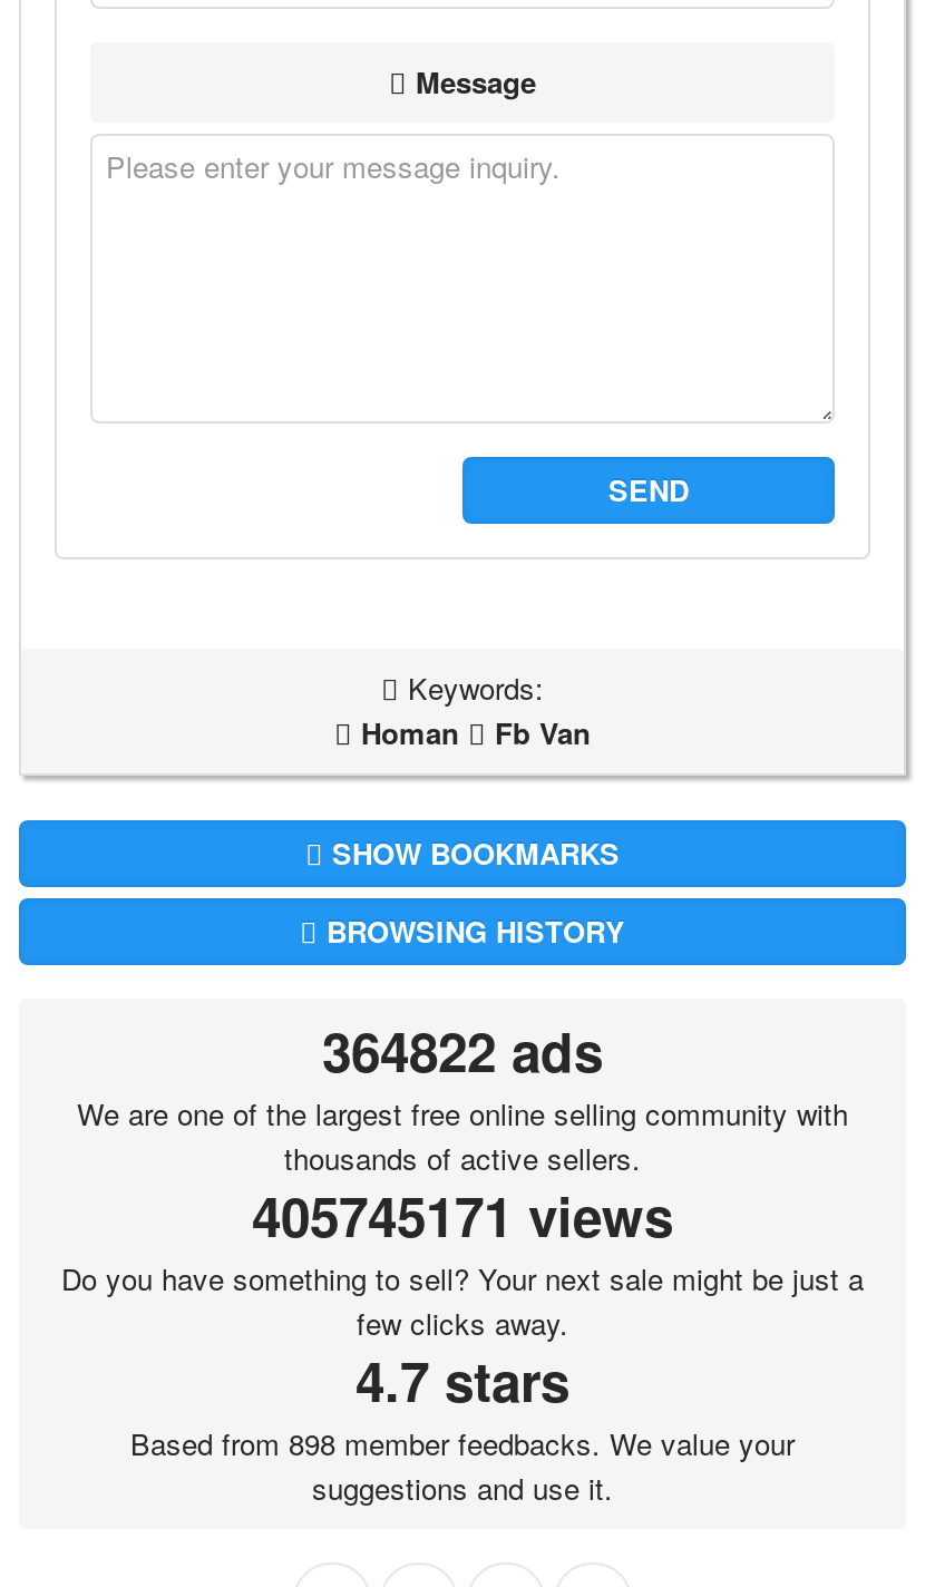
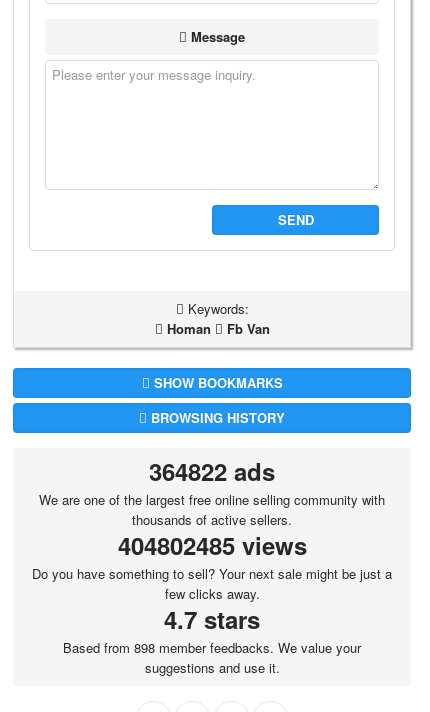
- 405745171 views
+ 404802485 views
